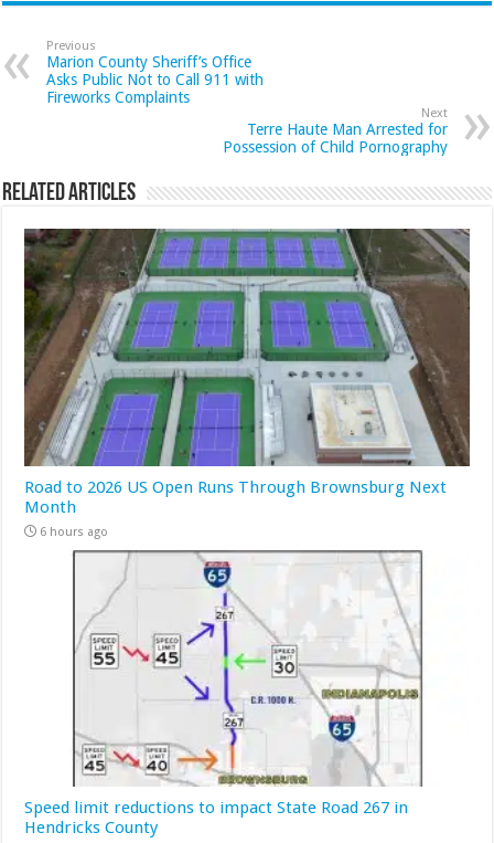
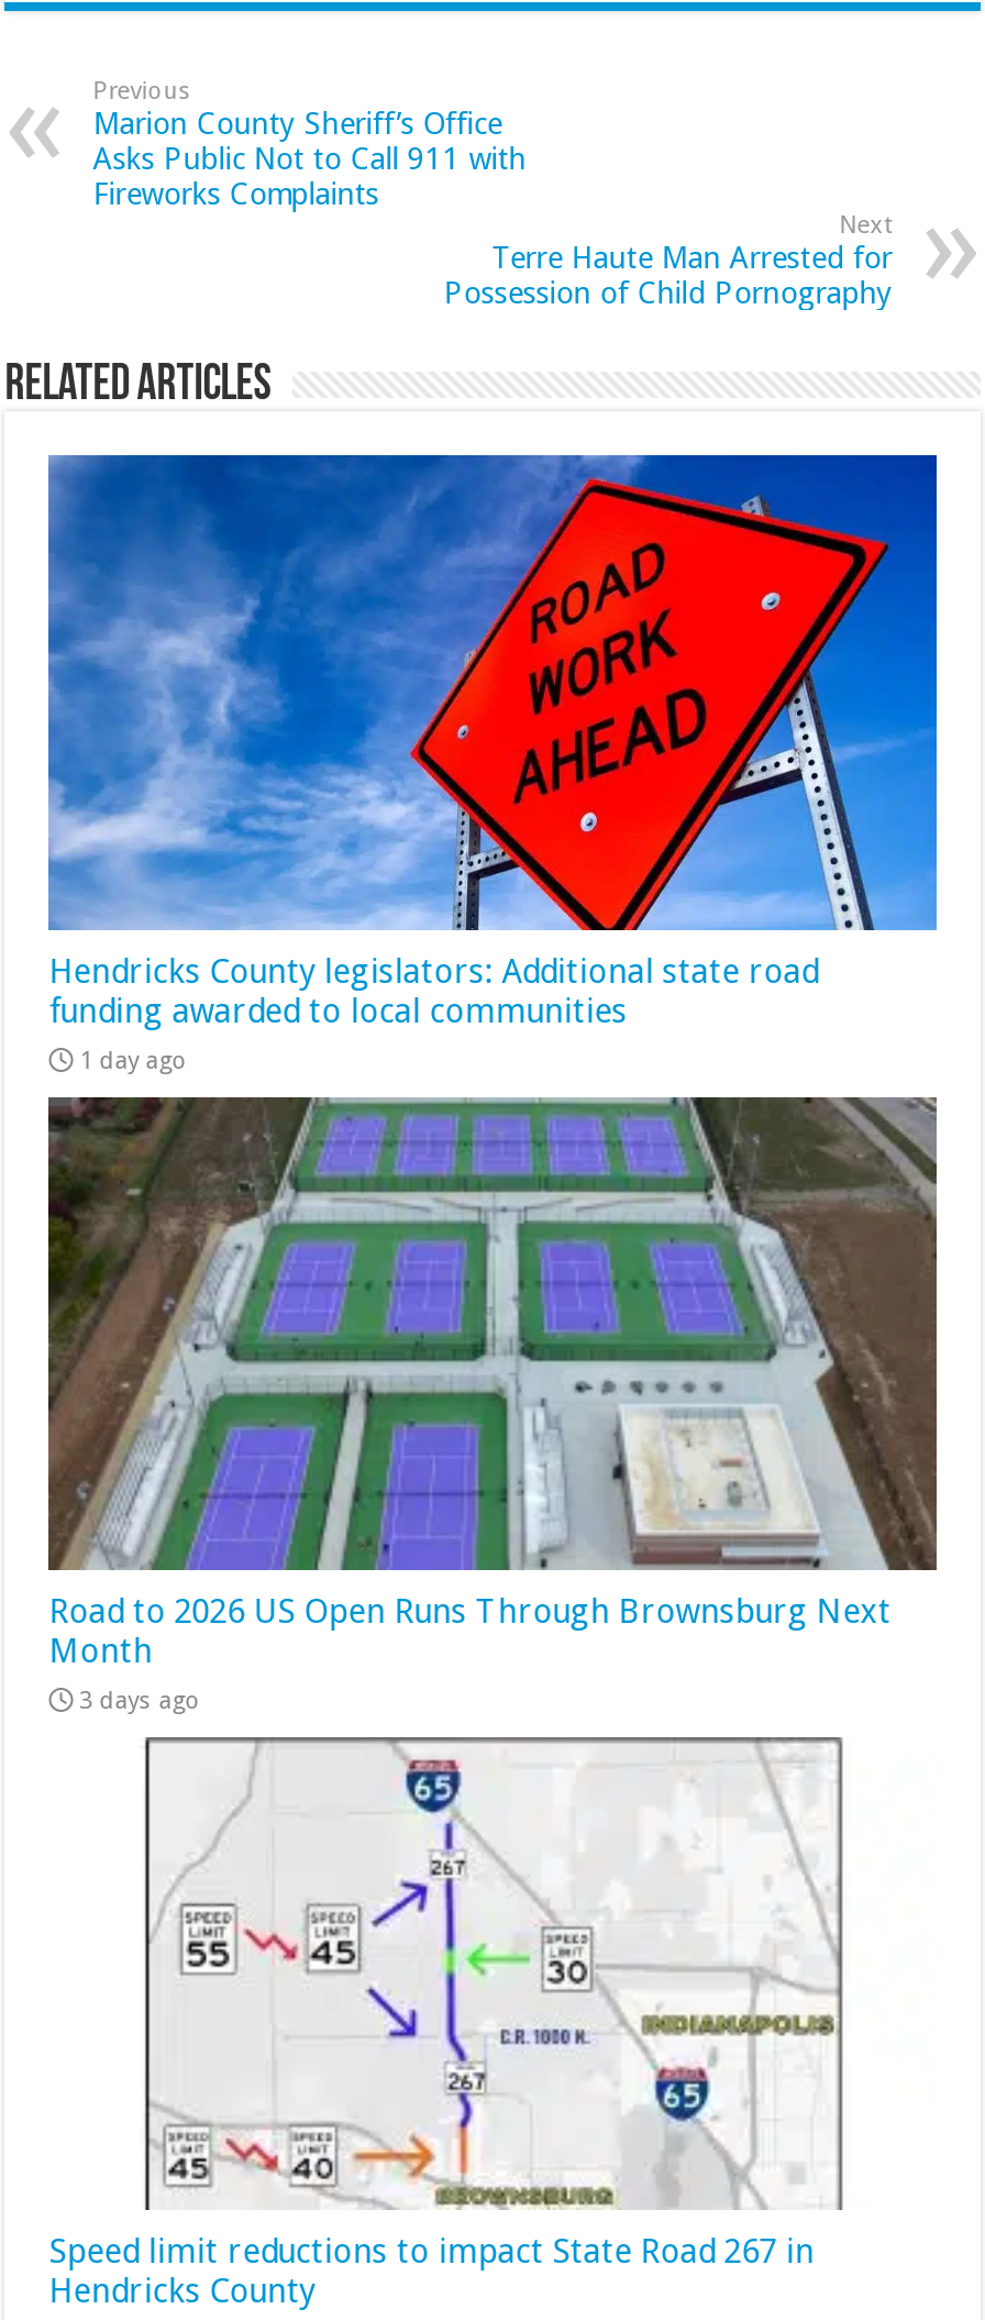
+ [image]
+ Hendricks County legislators: Additional state road
+ funding awarded to local communities
+ 1 day ago

- 6 hours ago
+ 3 days ago
